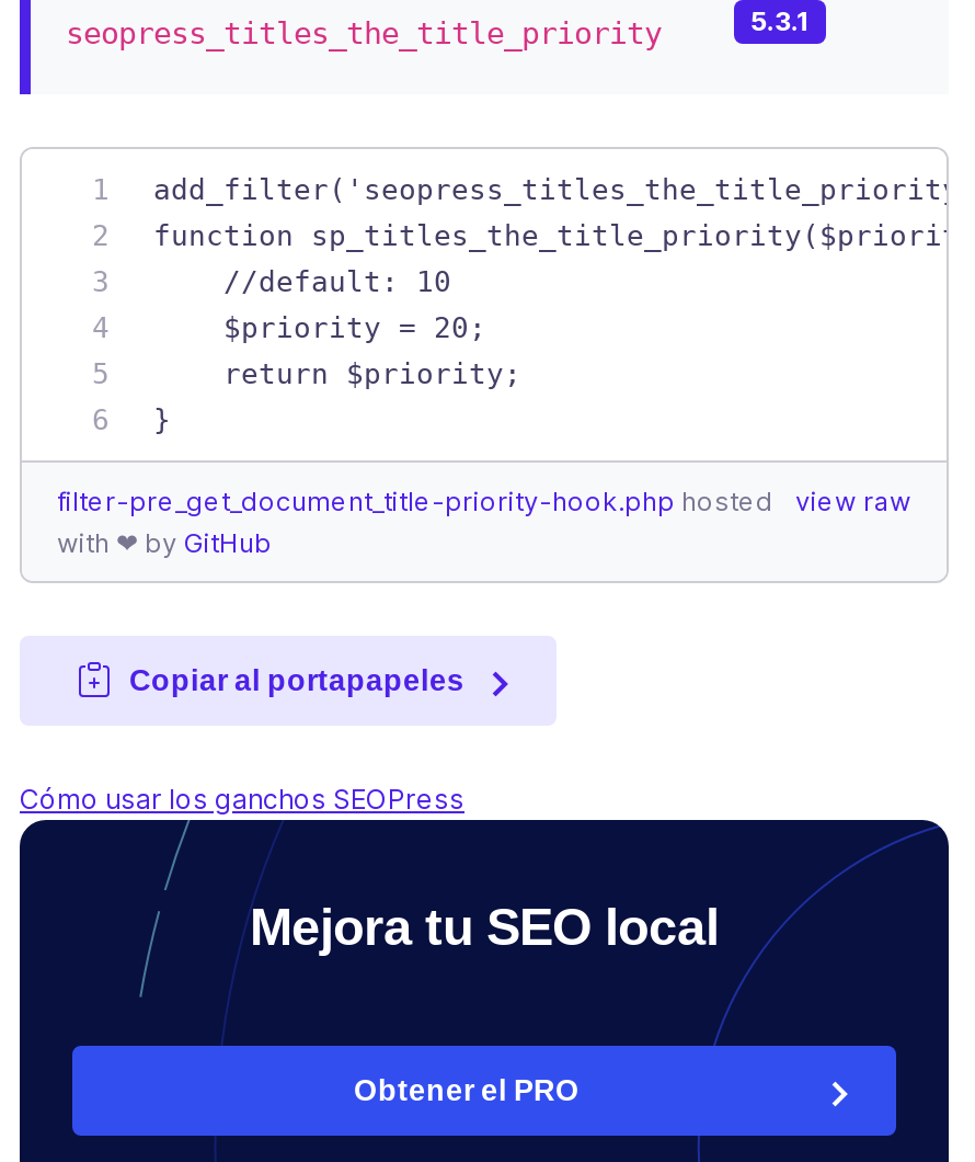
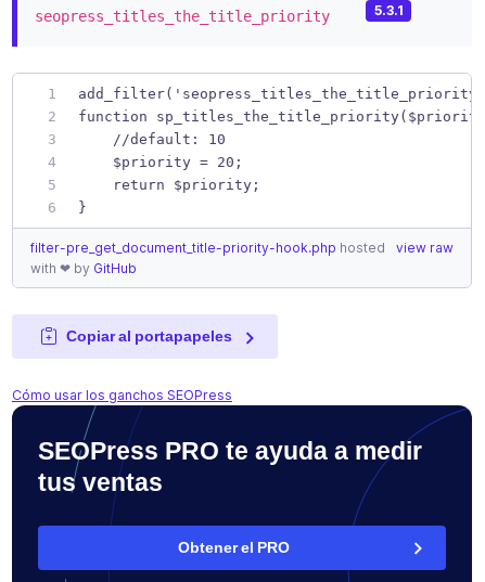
- Mejora tu SEO local
+ SEOPress PRO te ayuda a medir
+ tus ventas
